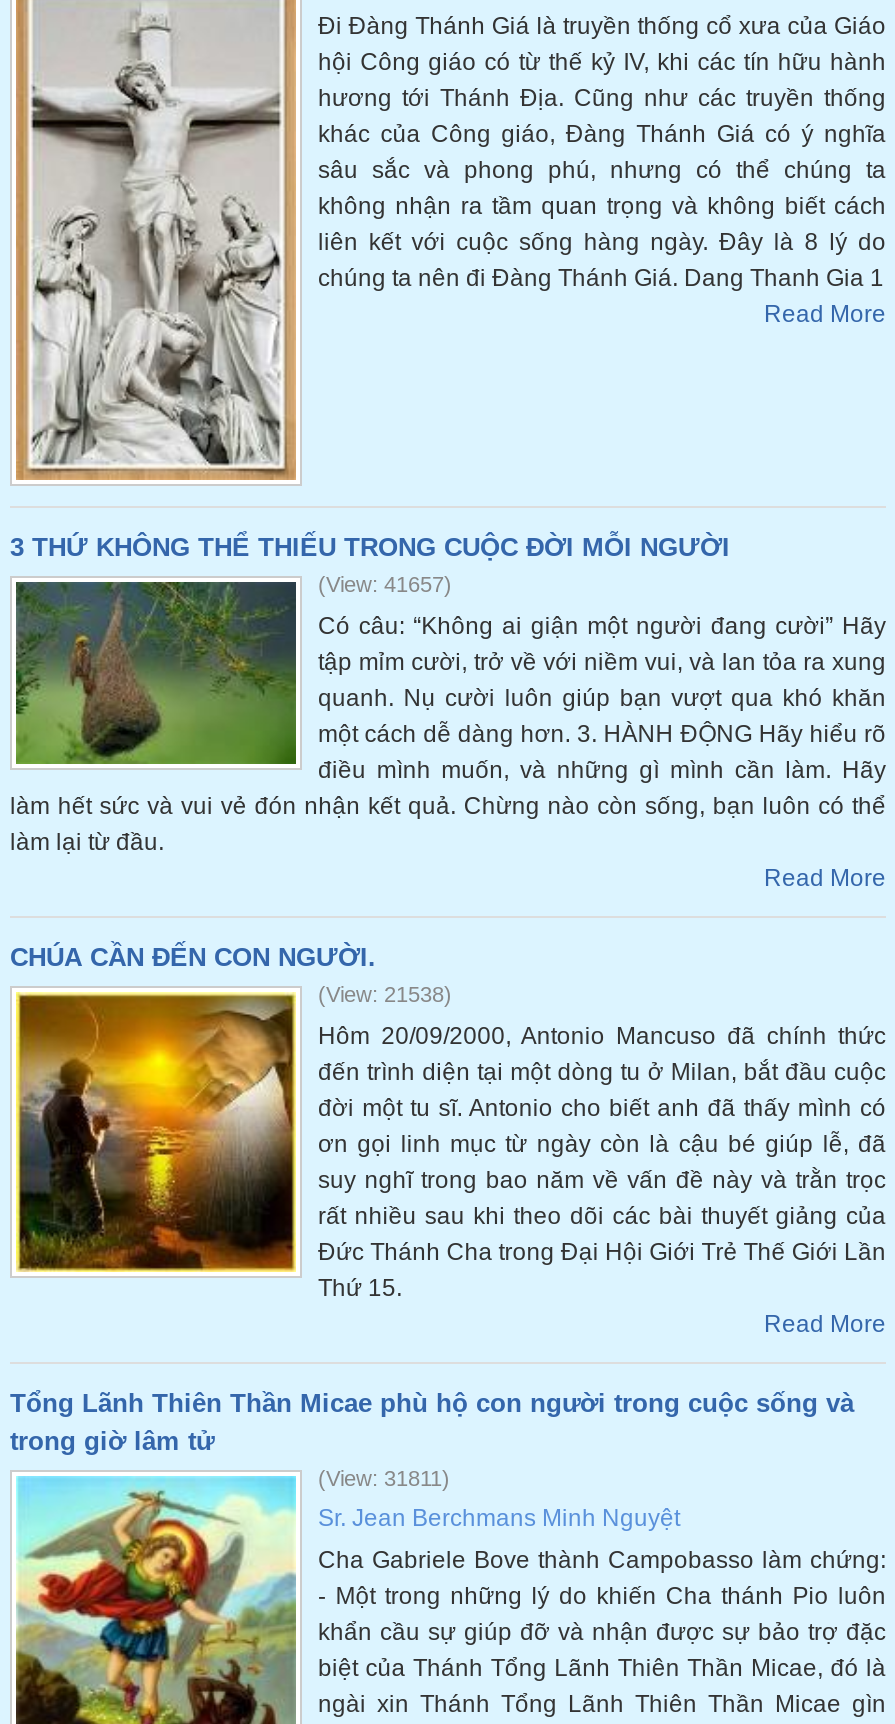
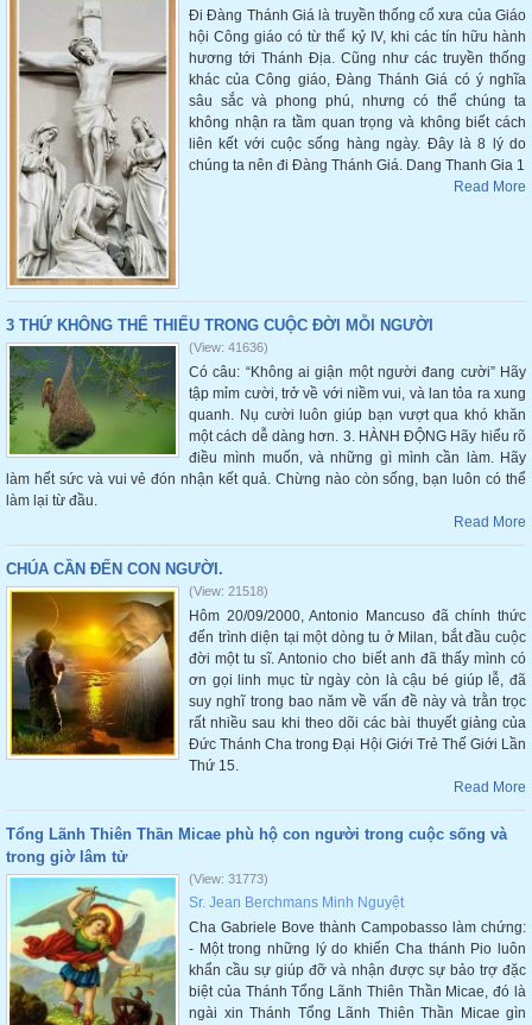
- (View: 41657)
+ (View: 41636)

- (View: 21538)
+ (View: 21518)

- (View: 31811)
+ (View: 31773)
